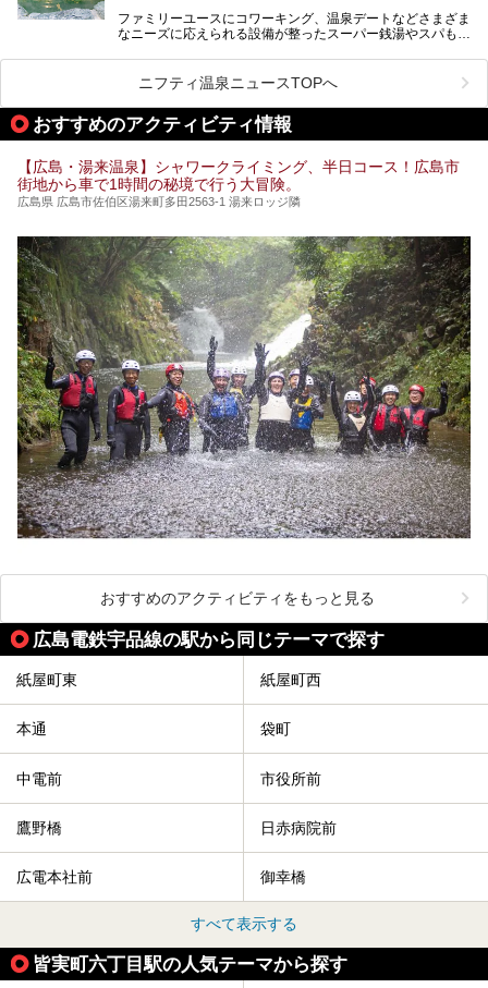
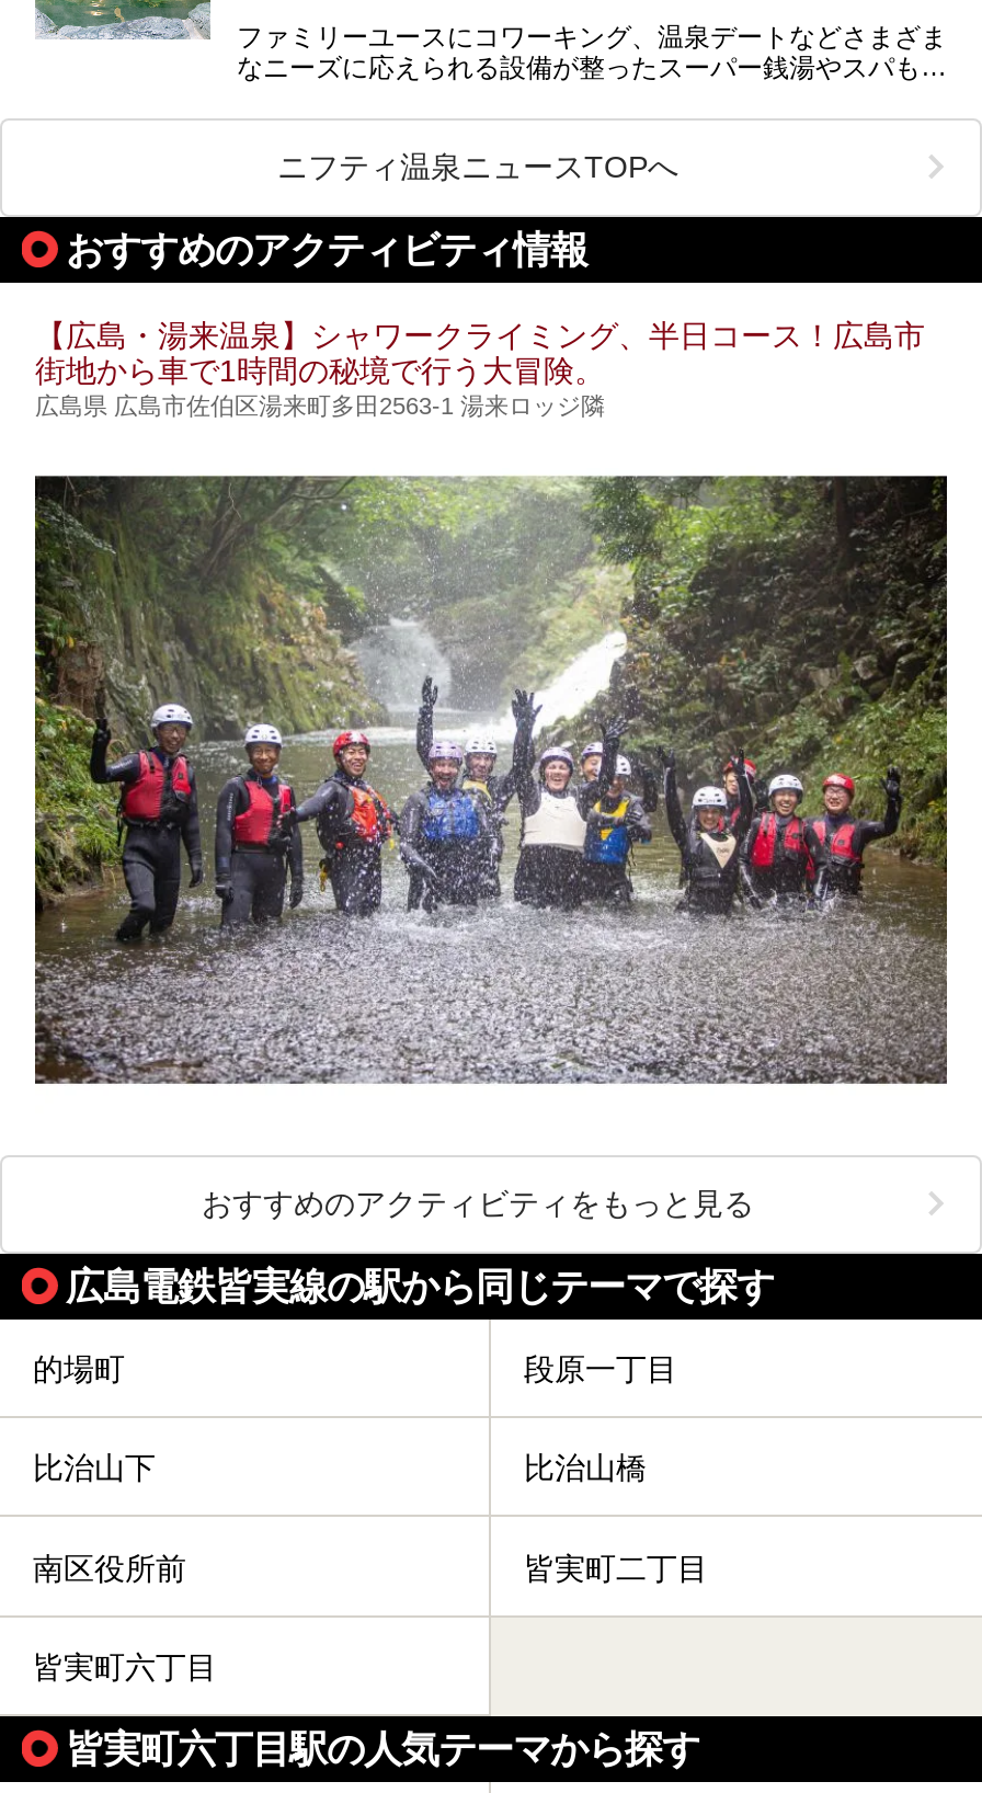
- 広島電鉄宇品線の駅から同じテーマで探す
- 紙屋町東
- 紙屋町西
- 本通
- 袋町
- 中電前
- 市役所前
- 鷹野橋
- 日赤病院前
- 広電本社前
- 御幸橋
- すべて表示する
+ 広島電鉄皆実線の駅から同じテーマで探す
+ 的場町
+ 段原一丁目
+ 比治山下
+ 比治山橋
+ 南区役所前
+ 皆実町二丁目
+ 皆実町六丁目
